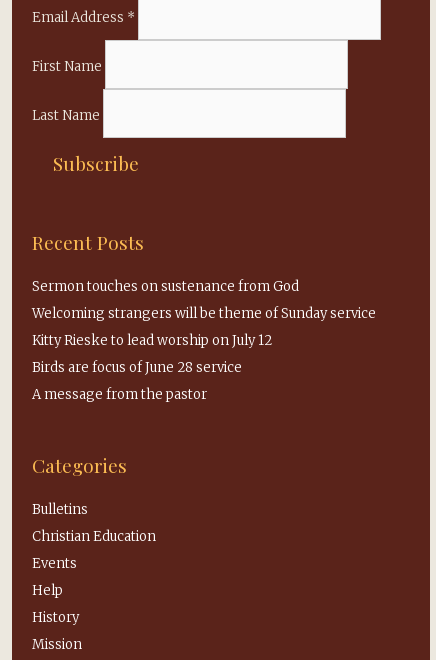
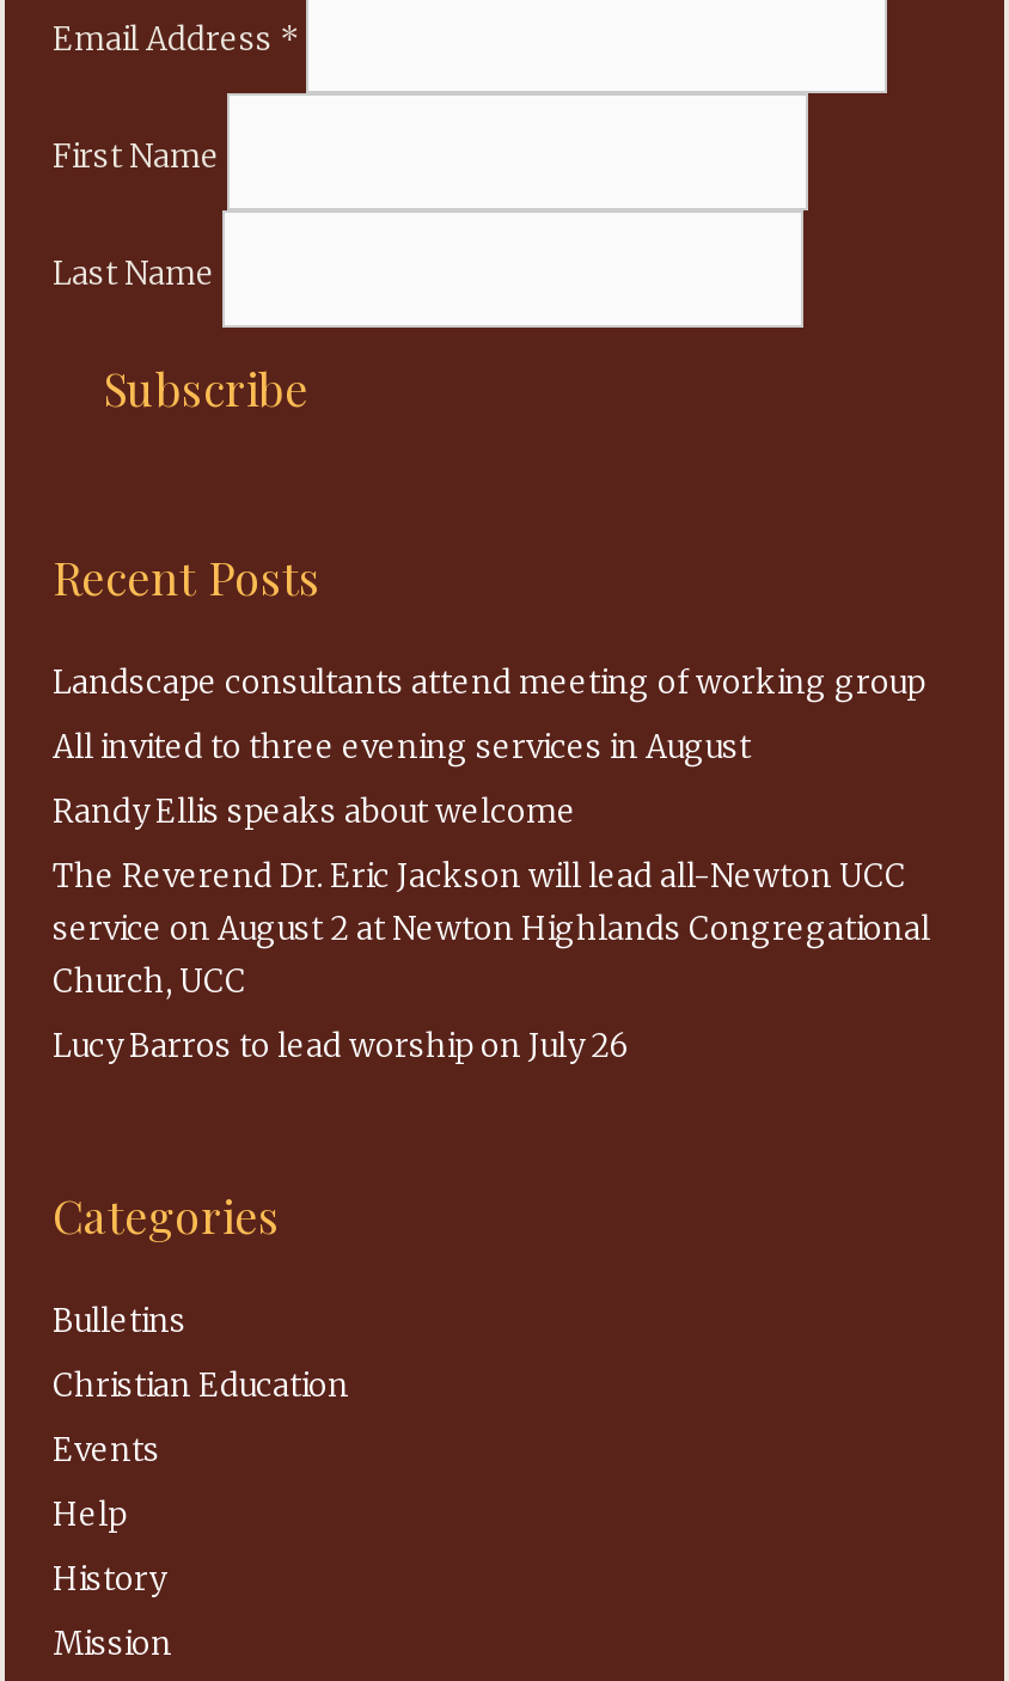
- Sermon touches on sustenance from God
+ Landscape consultants attend meeting of working group

- Welcoming strangers will be theme of Sunday service
+ All invited to three evening services in August

- Kitty Rieske to lead worship on July 12
+ Randy Ellis speaks about welcome

- Birds are focus of June 28 service
+ The Reverend Dr. Eric Jackson will lead all-Newton UCC
+ service on August 2 at Newton Highlands Congregational
+ Church, UCC

- A message from the pastor
+ Lucy Barros to lead worship on July 26
